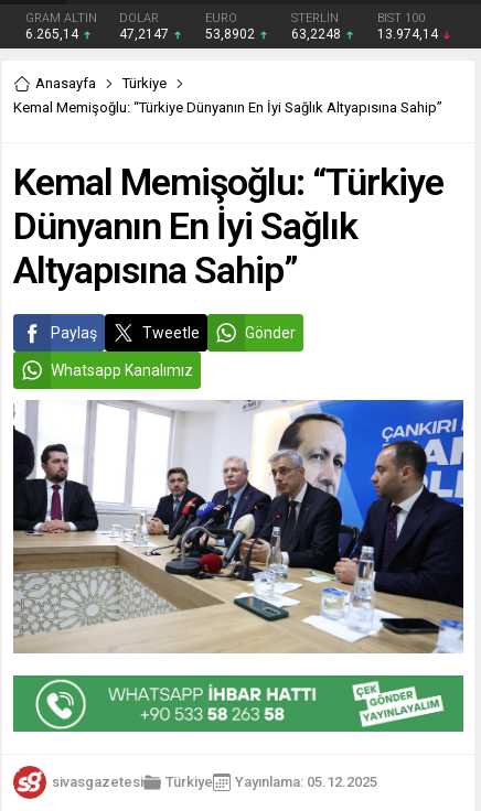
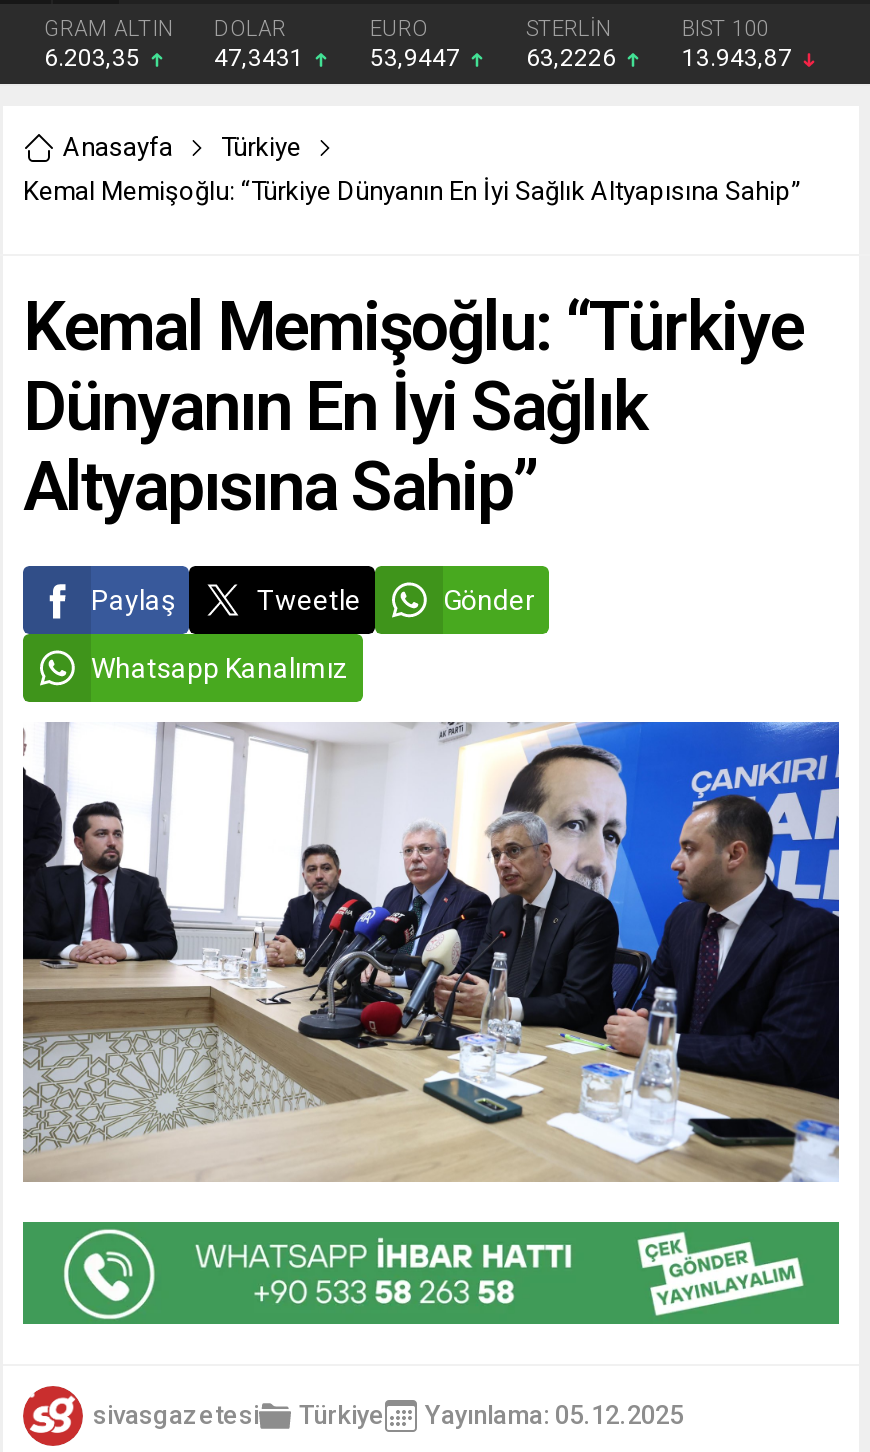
- 6.265,14
+ 6.203,35

- 47,2147
+ 47,3431

- 53,8902
+ 53,9447

- 63,2248
+ 63,2226

- 13.974,14
+ 13.943,87
